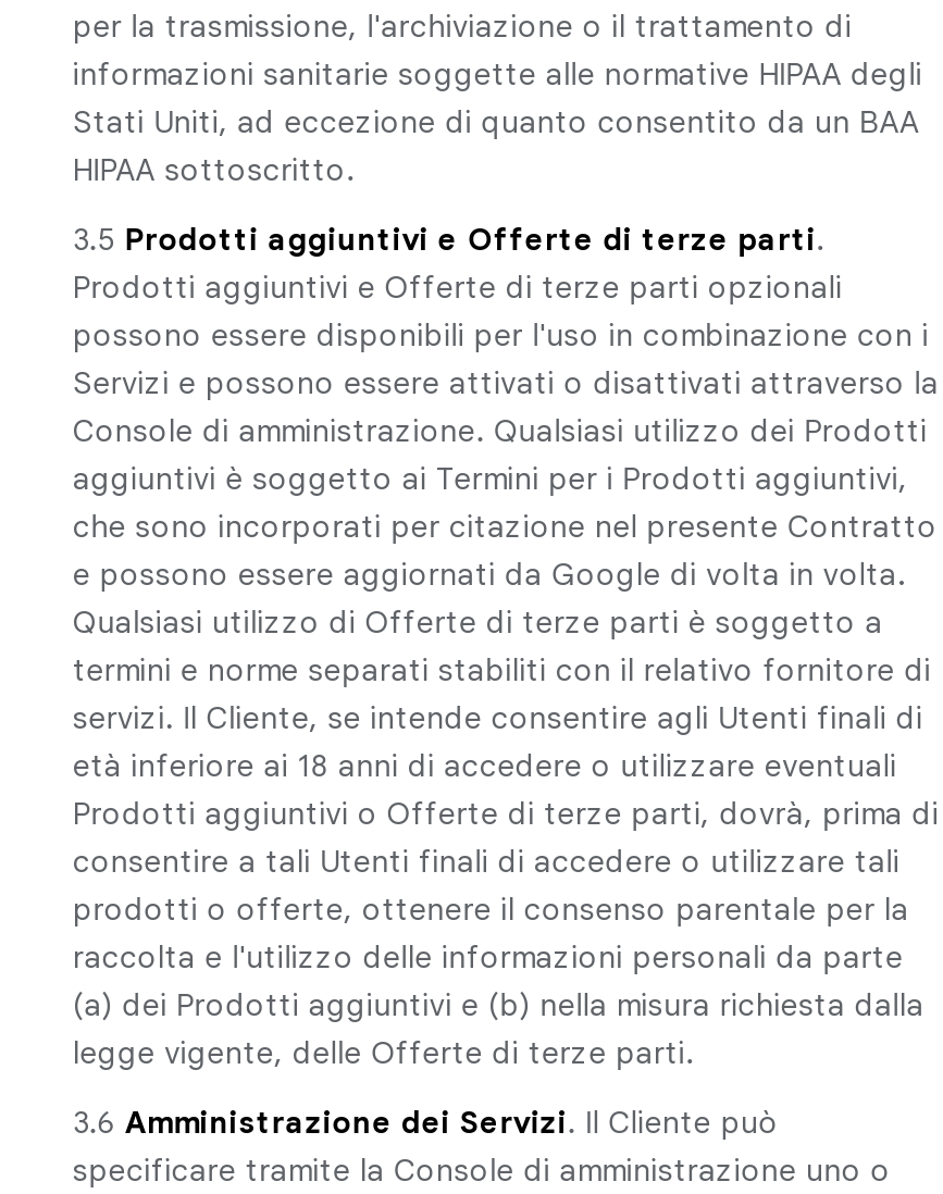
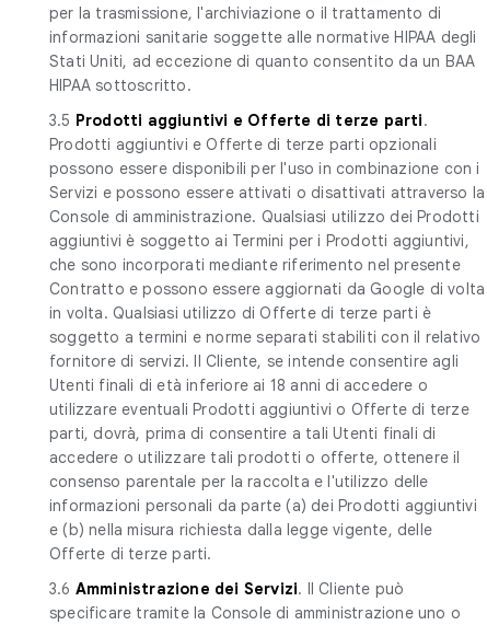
- che sono incorporati per citazione nel presente Contratto
- e possono essere aggiornati da Google di volta in volta.
- Qualsiasi utilizzo di Offerte di terze parti è soggetto a
- termini e norme separati stabiliti con il relativo fornitore di
- servizi. Il Cliente, se intende consentire agli Utenti finali di
- età inferiore ai 18 anni di accedere o utilizzare eventuali
- Prodotti aggiuntivi o Offerte di terze parti, dovrà, prima di
- consentire a tali Utenti finali di accedere o utilizzare tali
- prodotti o offerte, ottenere il consenso parentale per la
- raccolta e l'utilizzo delle informazioni personali da parte
- (a) dei Prodotti aggiuntivi e (b) nella misura richiesta dalla
- legge vigente, delle Offerte di terze parti.
+ che sono incorporati mediante riferimento nel presente
+ Contratto e possono essere aggiornati da Google di volta
+ in volta. Qualsiasi utilizzo di Offerte di terze parti è
+ soggetto a termini e norme separati stabiliti con il relativo
+ fornitore di servizi. Il Cliente, se intende consentire agli
+ Utenti finali di età inferiore ai 18 anni di accedere o
+ utilizzare eventuali Prodotti aggiuntivi o Offerte di terze
+ parti, dovrà, prima di consentire a tali Utenti finali di
+ accedere o utilizzare tali prodotti o offerte, ottenere il
+ consenso parentale per la raccolta e l'utilizzo delle
+ informazioni personali da parte (a) dei Prodotti aggiuntivi
+ e (b) nella misura richiesta dalla legge vigente, delle
+ Offerte di terze parti.
